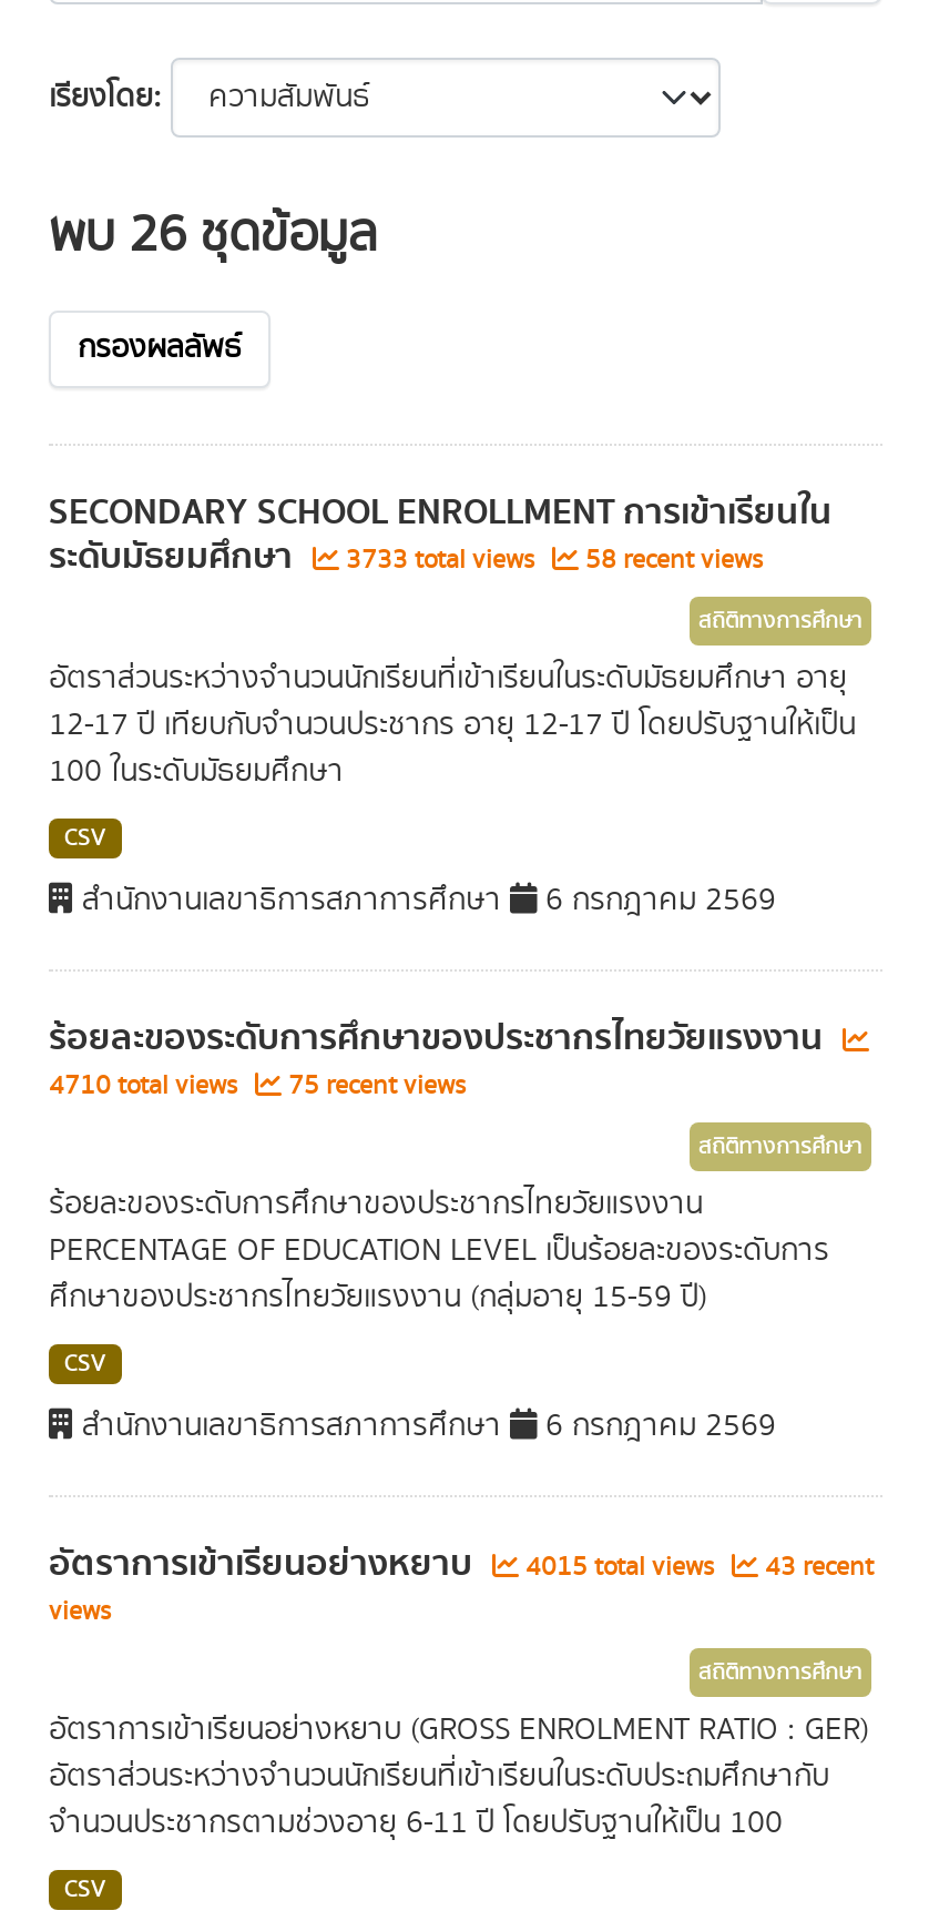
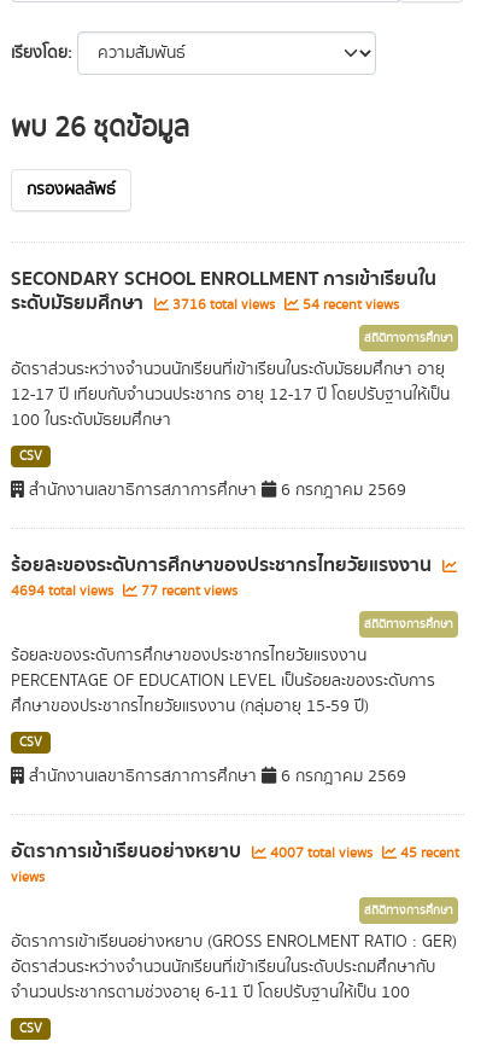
- 3733 total views
+ 3716 total views

- 58 recent views
+ 54 recent views

- 4710 total views
+ 4694 total views

- 75 recent views
+ 77 recent views

- 4015 total views
+ 4007 total views

- 43 recent
+ 45 recent
